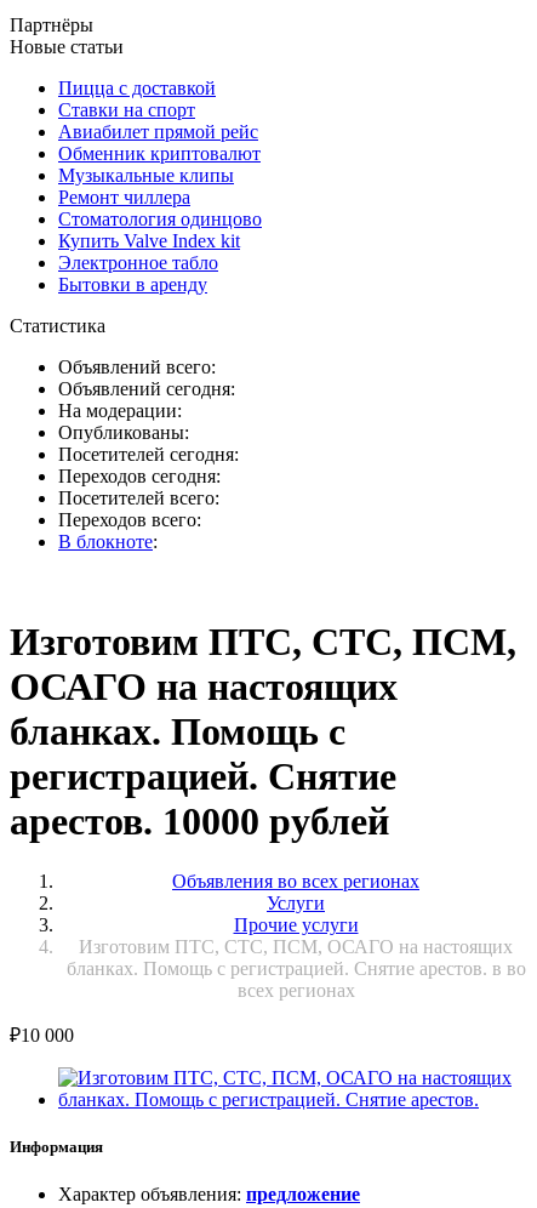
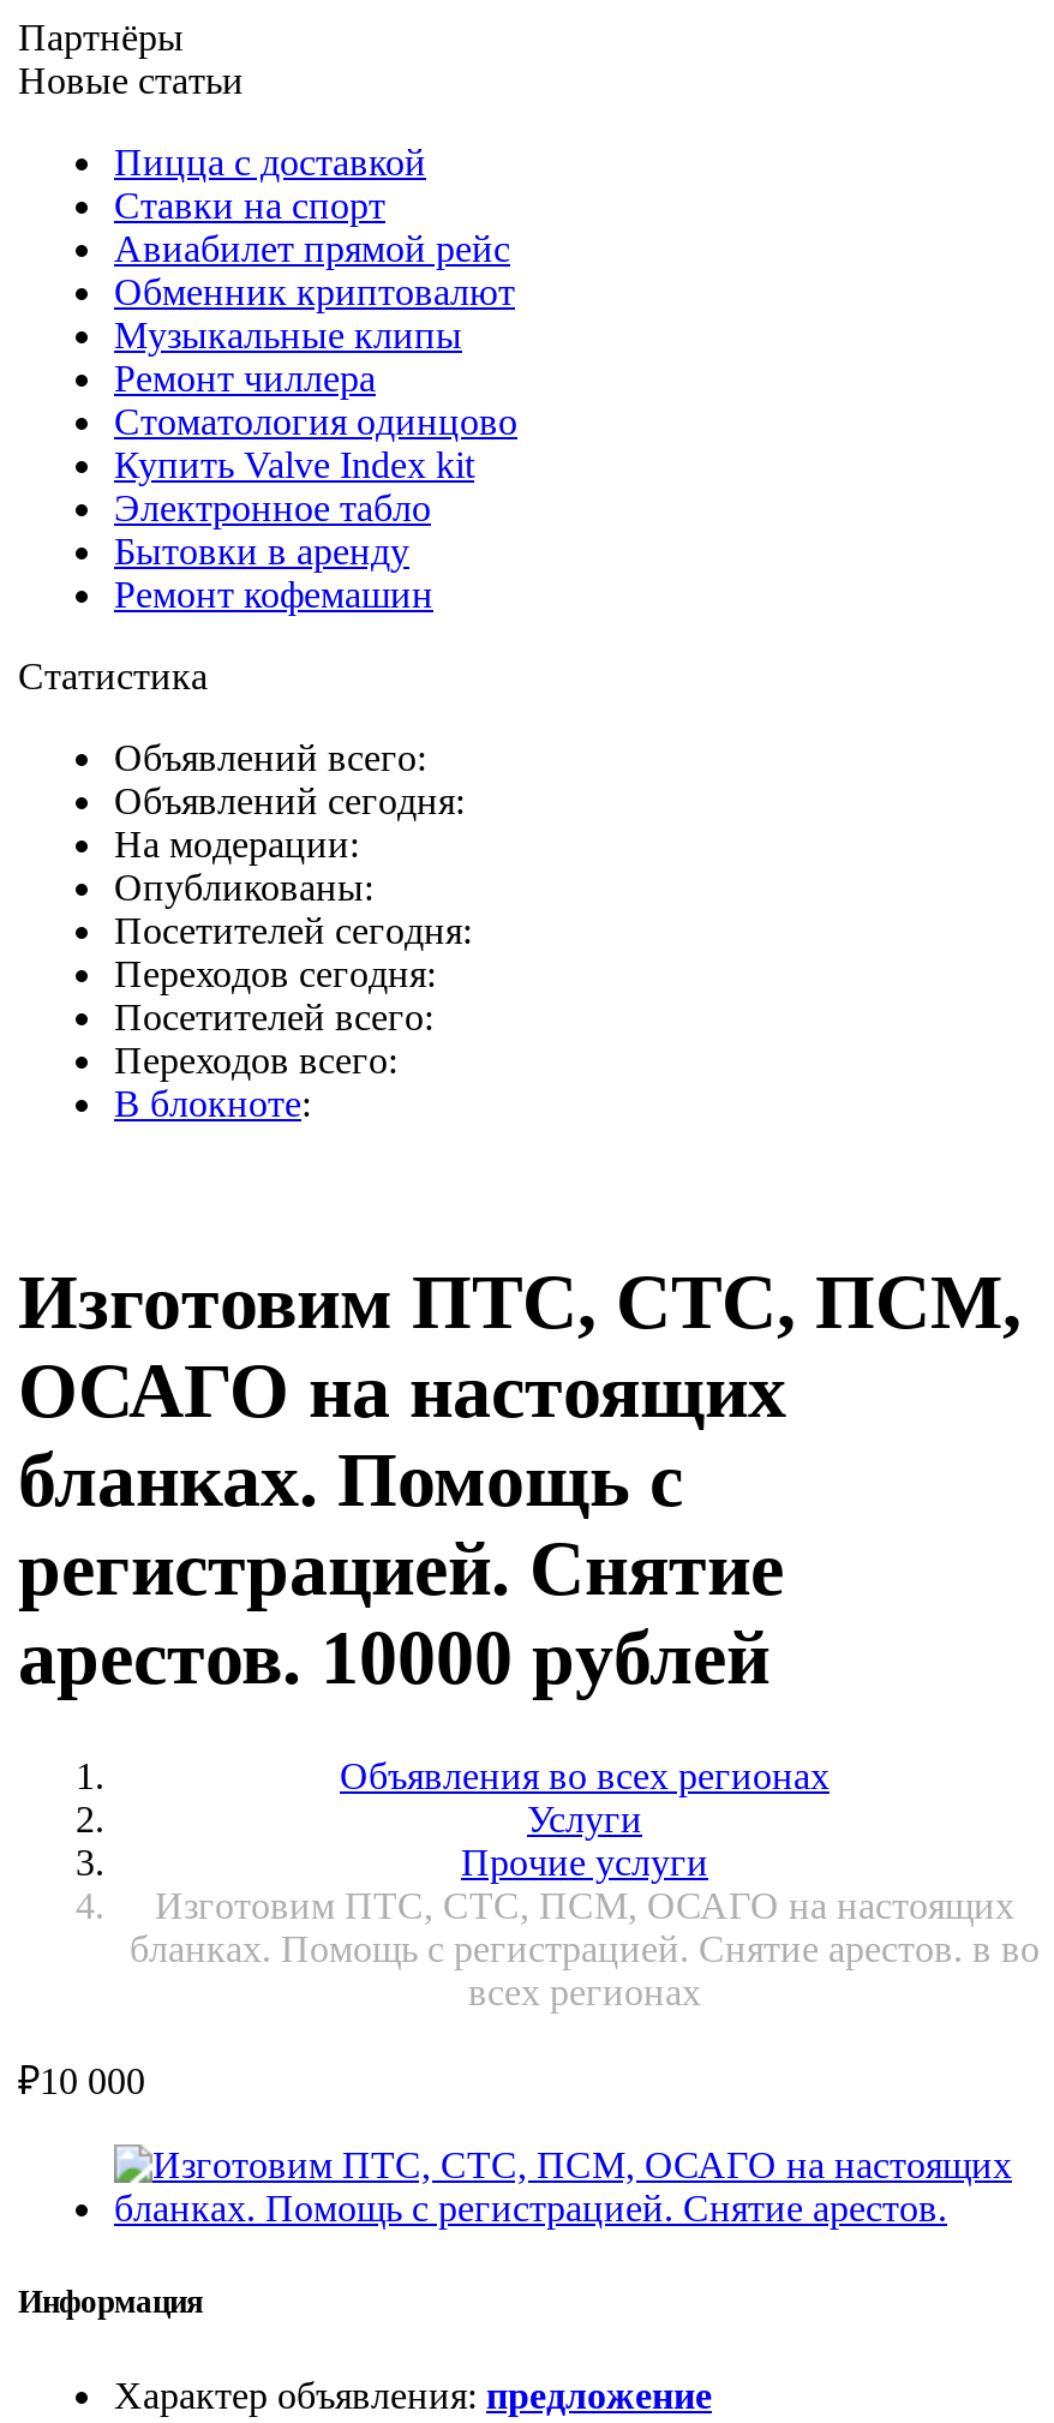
+ Ремонт кофемашин
